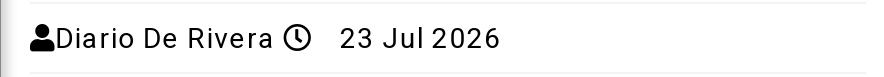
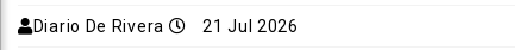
- Diario De Rivera 23 Jul 2026
+ Diario De Rivera 21 Jul 2026
